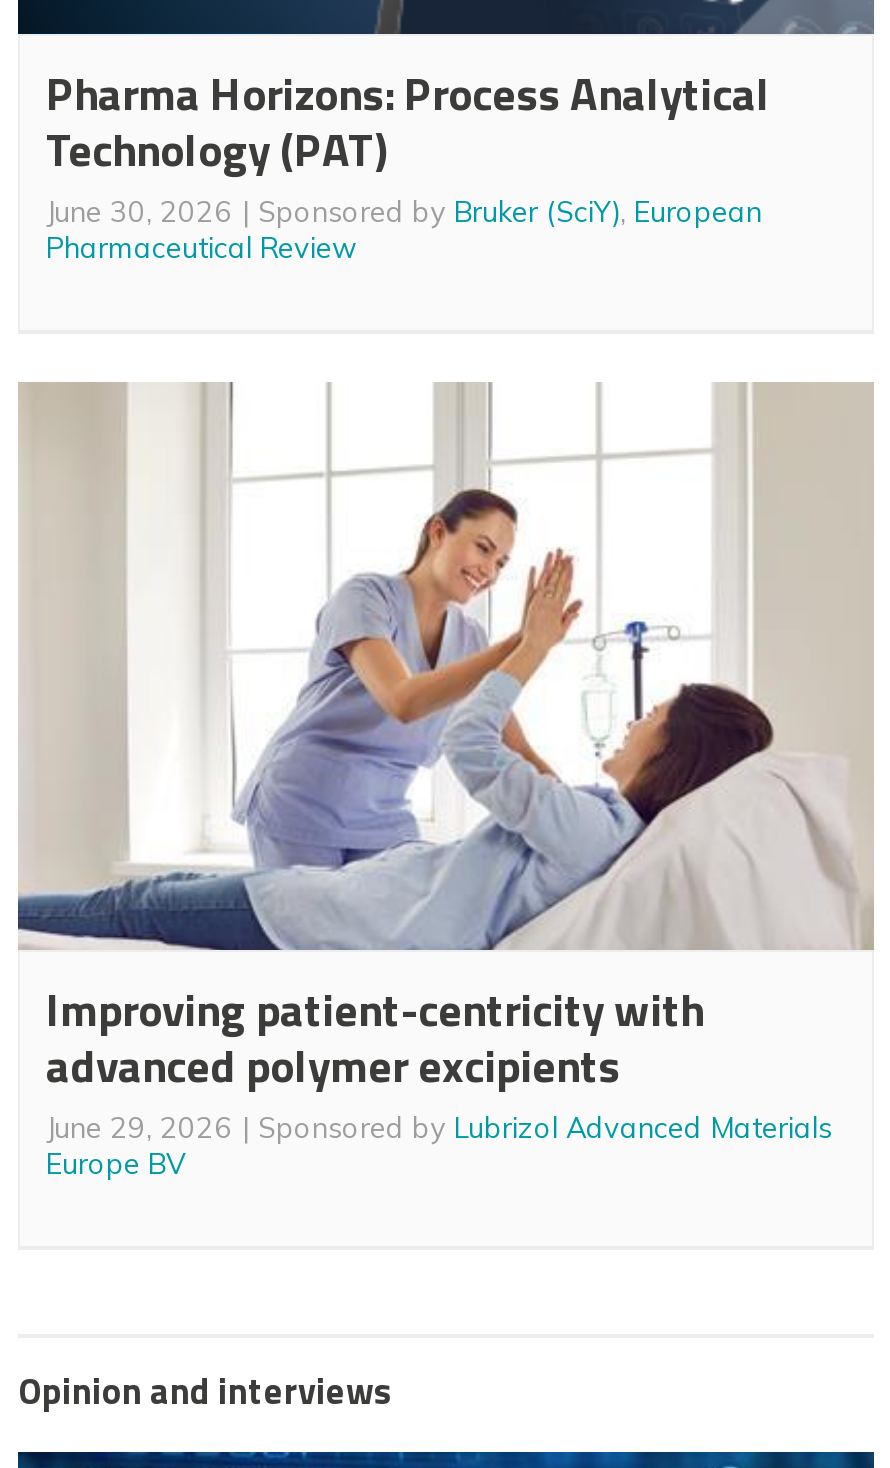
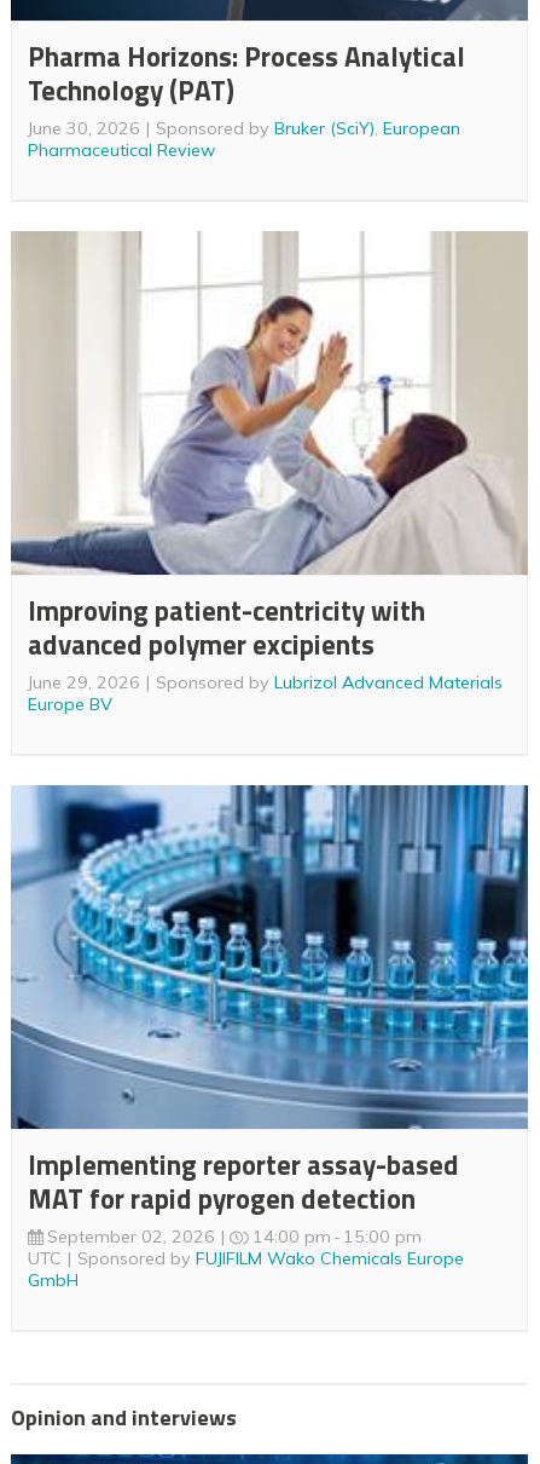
+ [image]
+ Implementing reporter assay-based
+ MAT for rapid pyrogen detection
+ September 02, 2026
+ 14:00 pm 15:00 pm
+ UTC
+ Sponsored by FUJIFILM Wako Chemicals Europe
+ GmbH
